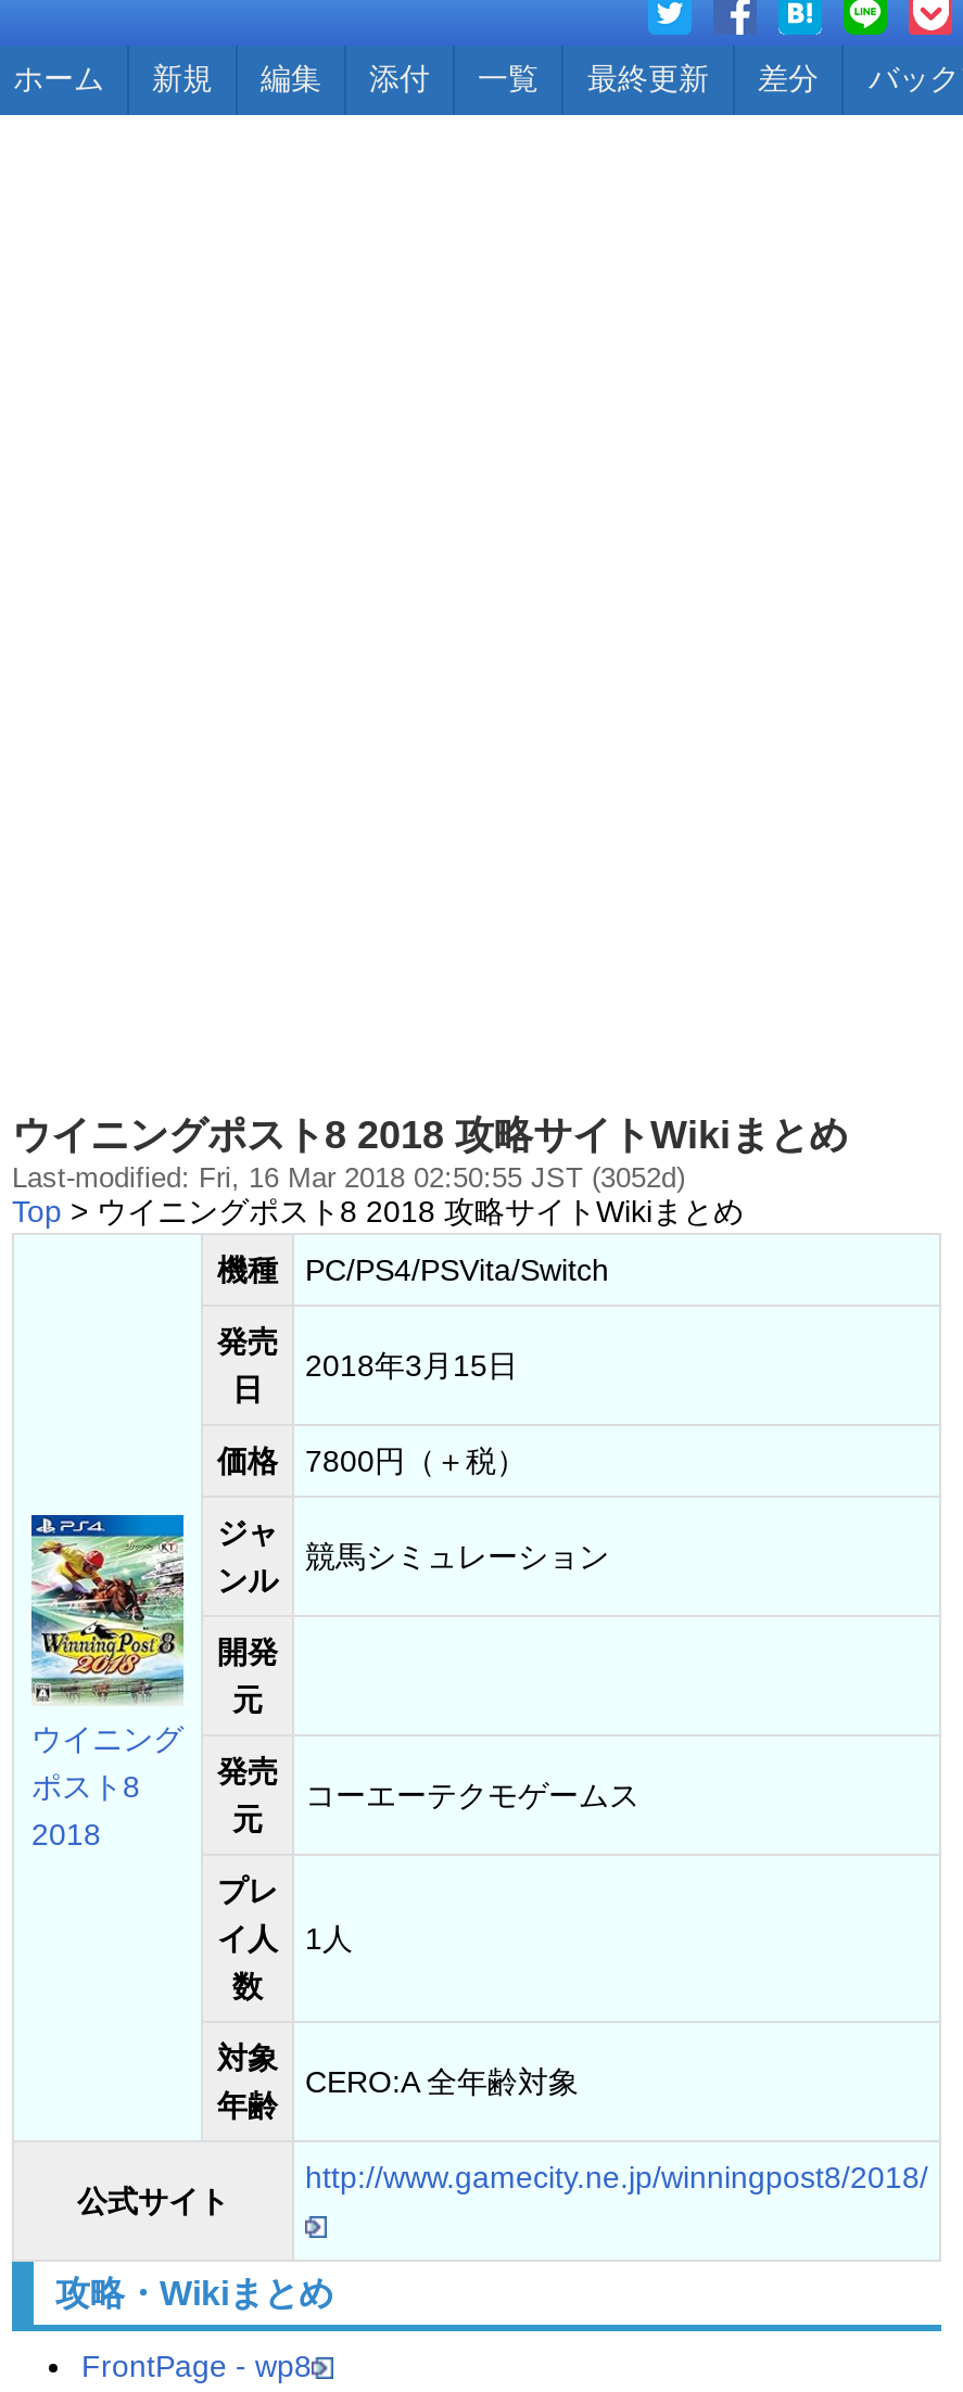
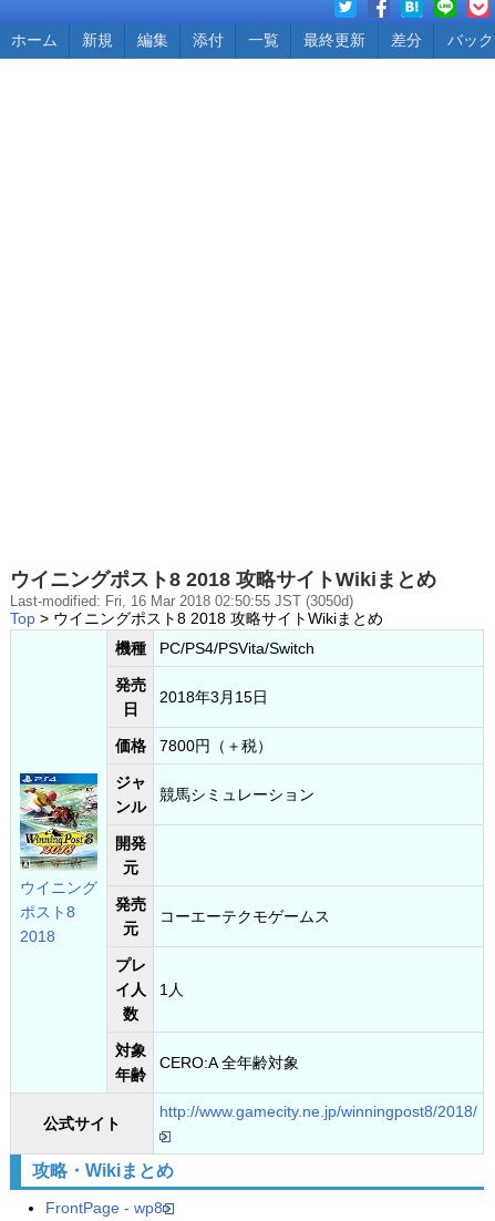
- Last-modified: Fri, 16 Mar 2018 02:50:55 JST (3052d)
+ Last-modified: Fri, 16 Mar 2018 02:50:55 JST (3050d)
